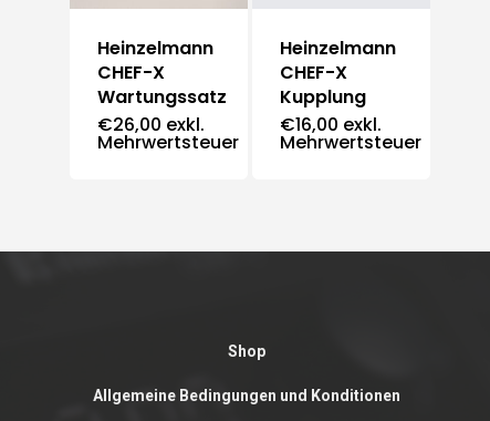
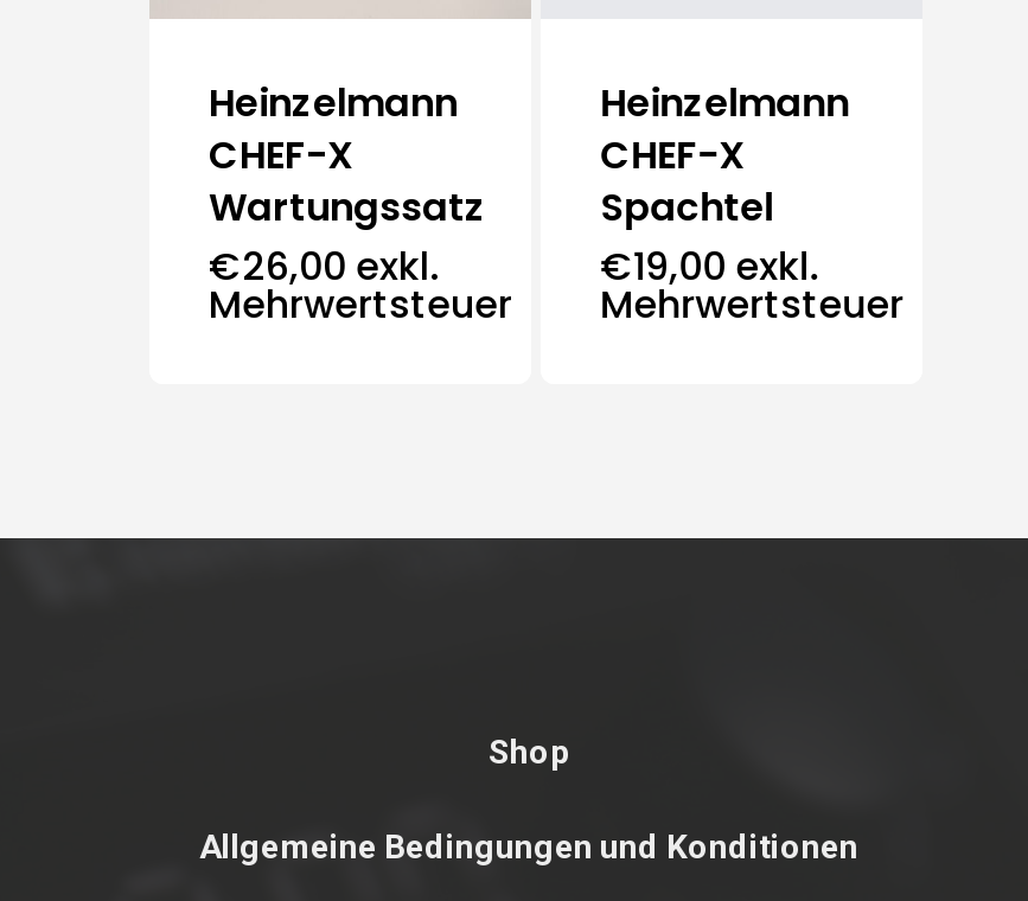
- Kupplung
- €16,00 exkl.
+ Spachtel
+ €19,00 exkl.
